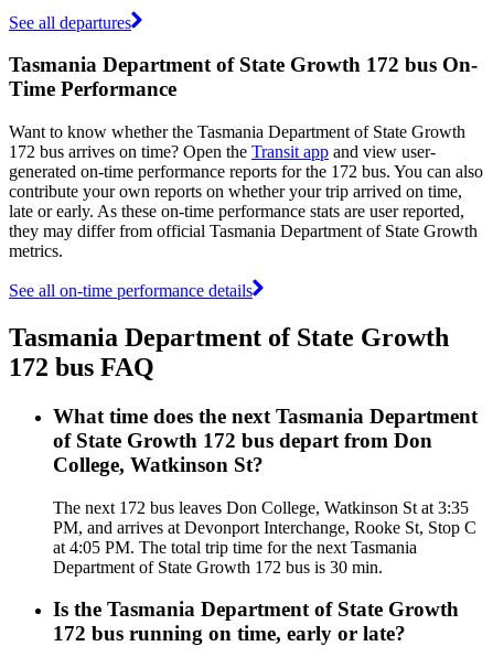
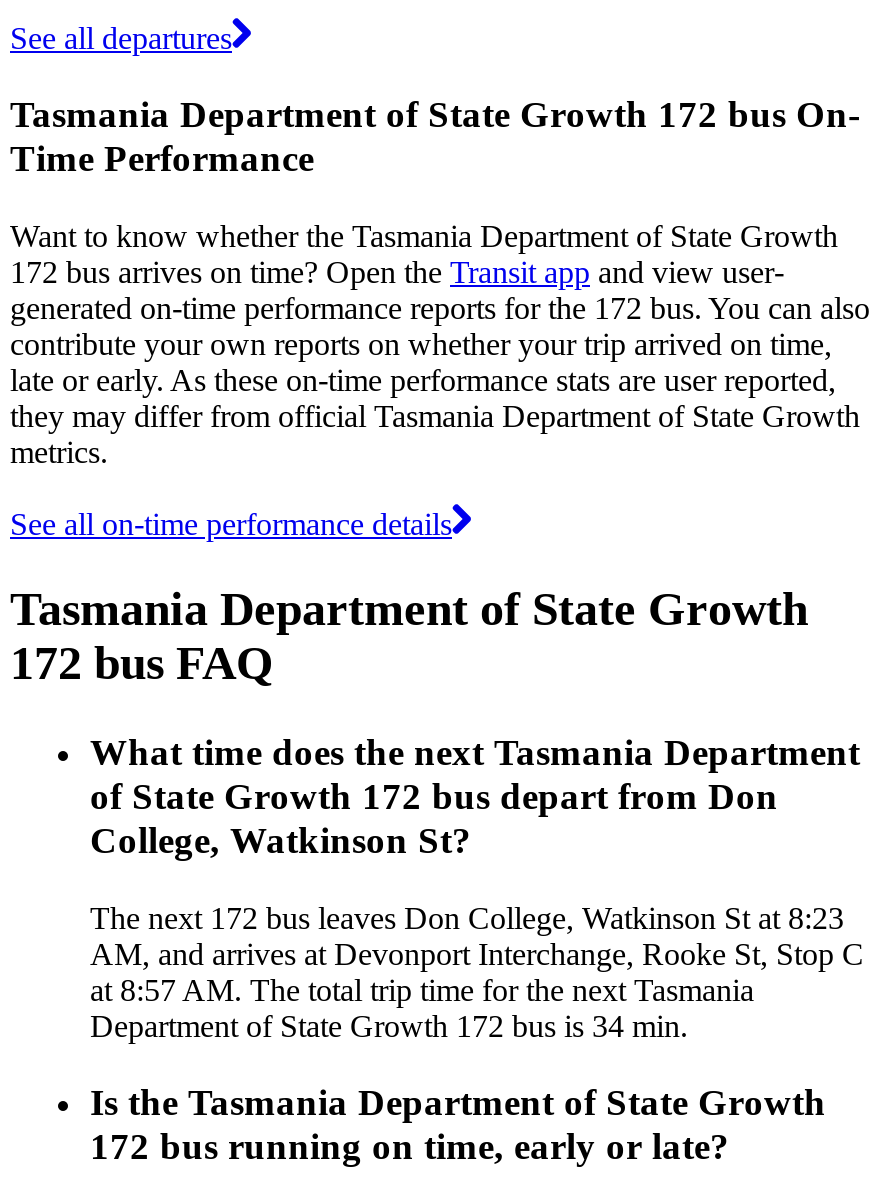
- The next 172 bus leaves Don College, Watkinson St at 3:35
+ The next 172 bus leaves Don College, Watkinson St at 8:23

- PM, and arrives at Devonport Interchange, Rooke St, Stop C
+ AM, and arrives at Devonport Interchange, Rooke St, Stop C

- at 4:05 PM. The total trip time for the next Tasmania
+ at 8:57 AM. The total trip time for the next Tasmania

- Department of State Growth 172 bus is 30 min.
+ Department of State Growth 172 bus is 34 min.
